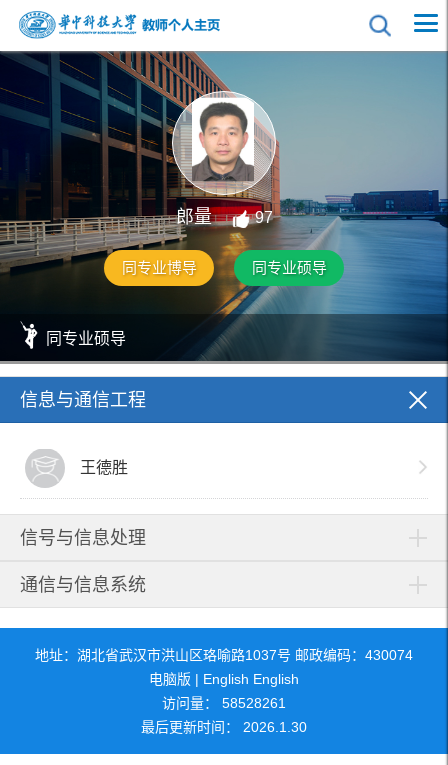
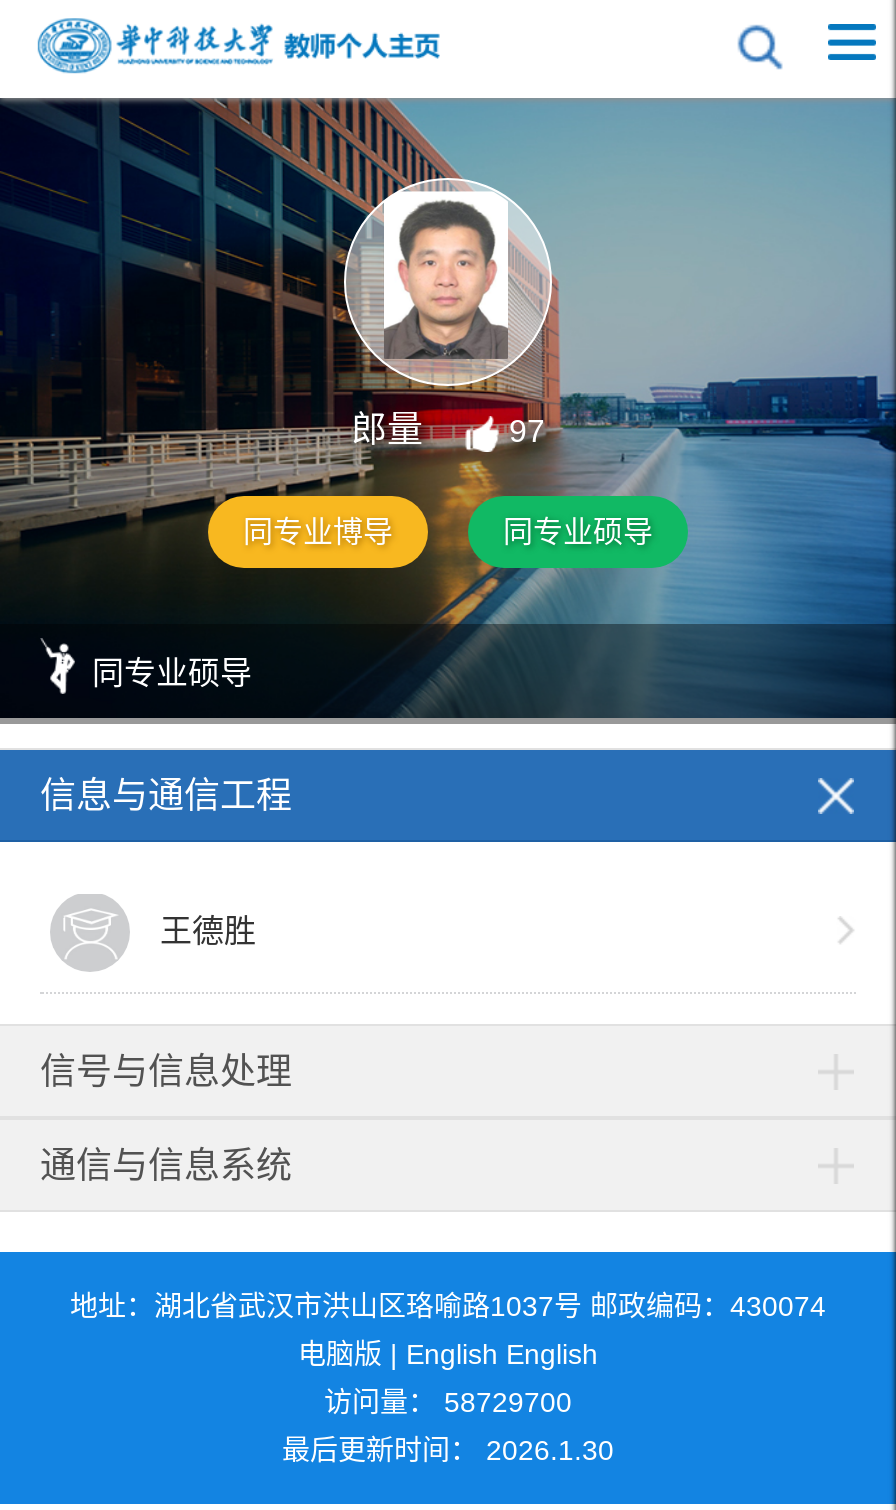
- 访问量：58528261
+ 访问量：58729700
